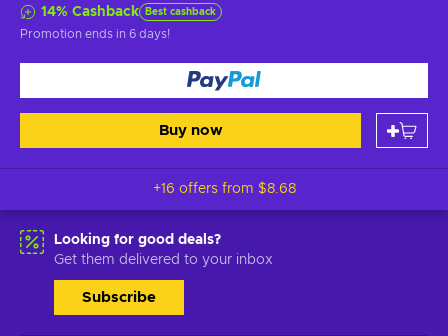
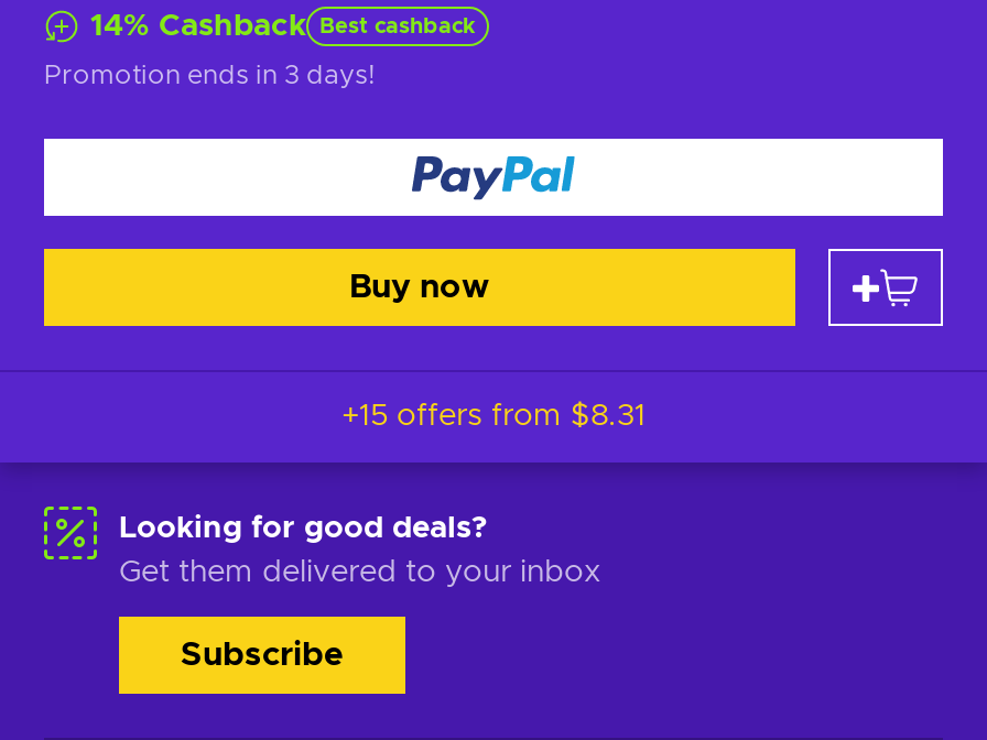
- Promotion ends in 6 days!
+ Promotion ends in 3 days!

- +16 offers from $8.68
+ +15 offers from $8.31
